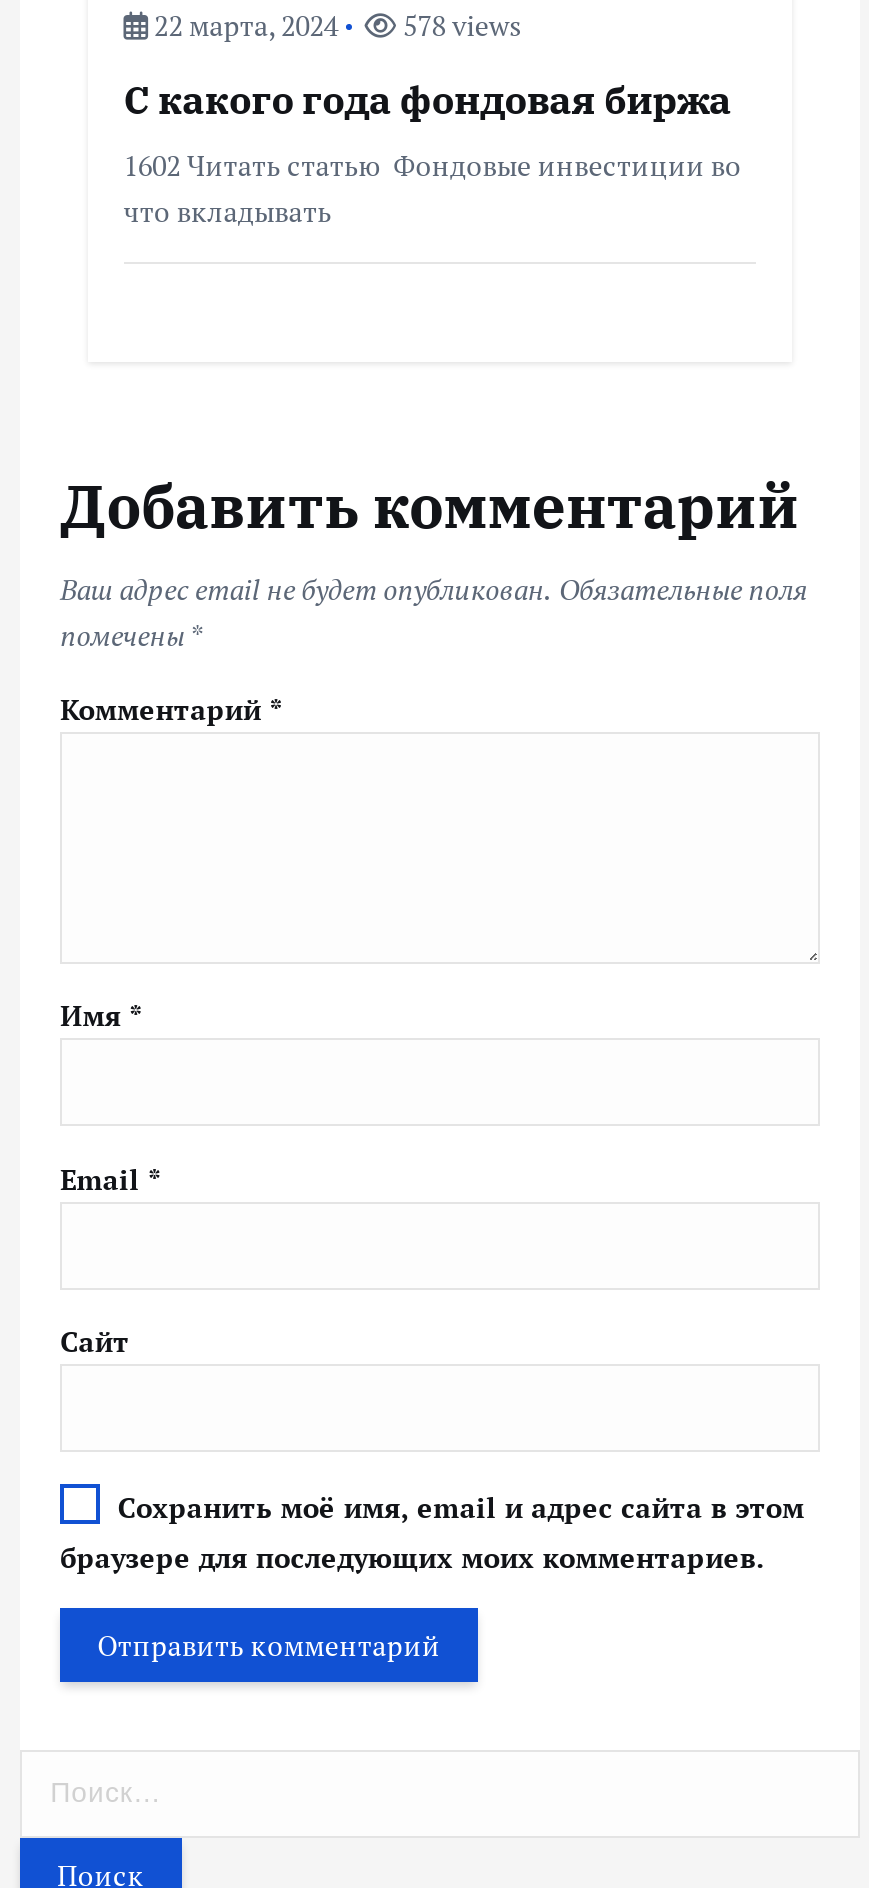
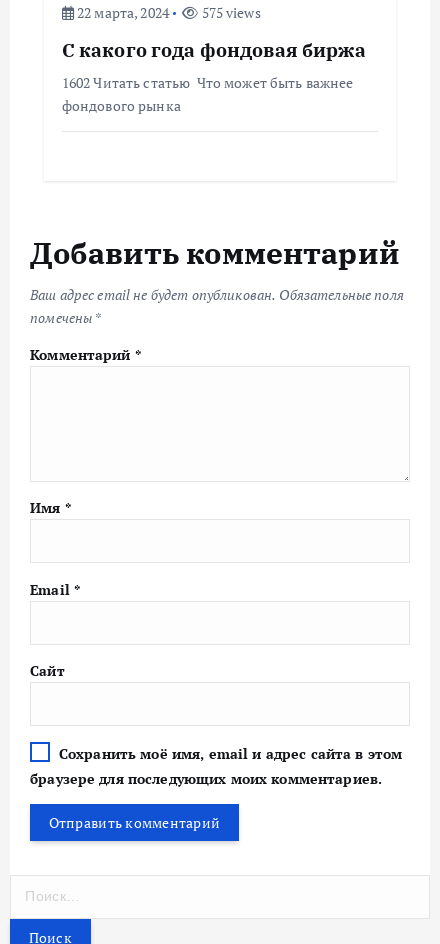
- 578 views
+ 575 views

- 1602 Читать статью Фондовые инвестиции во
- что вкладывать
+ 1602 Читать статью Что может быть важнее
+ фондового рынка
